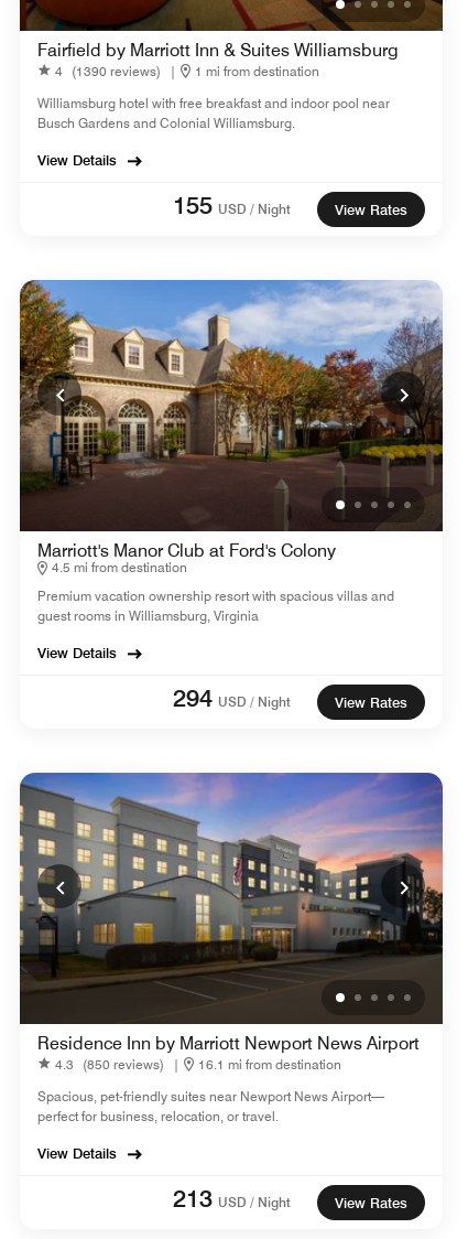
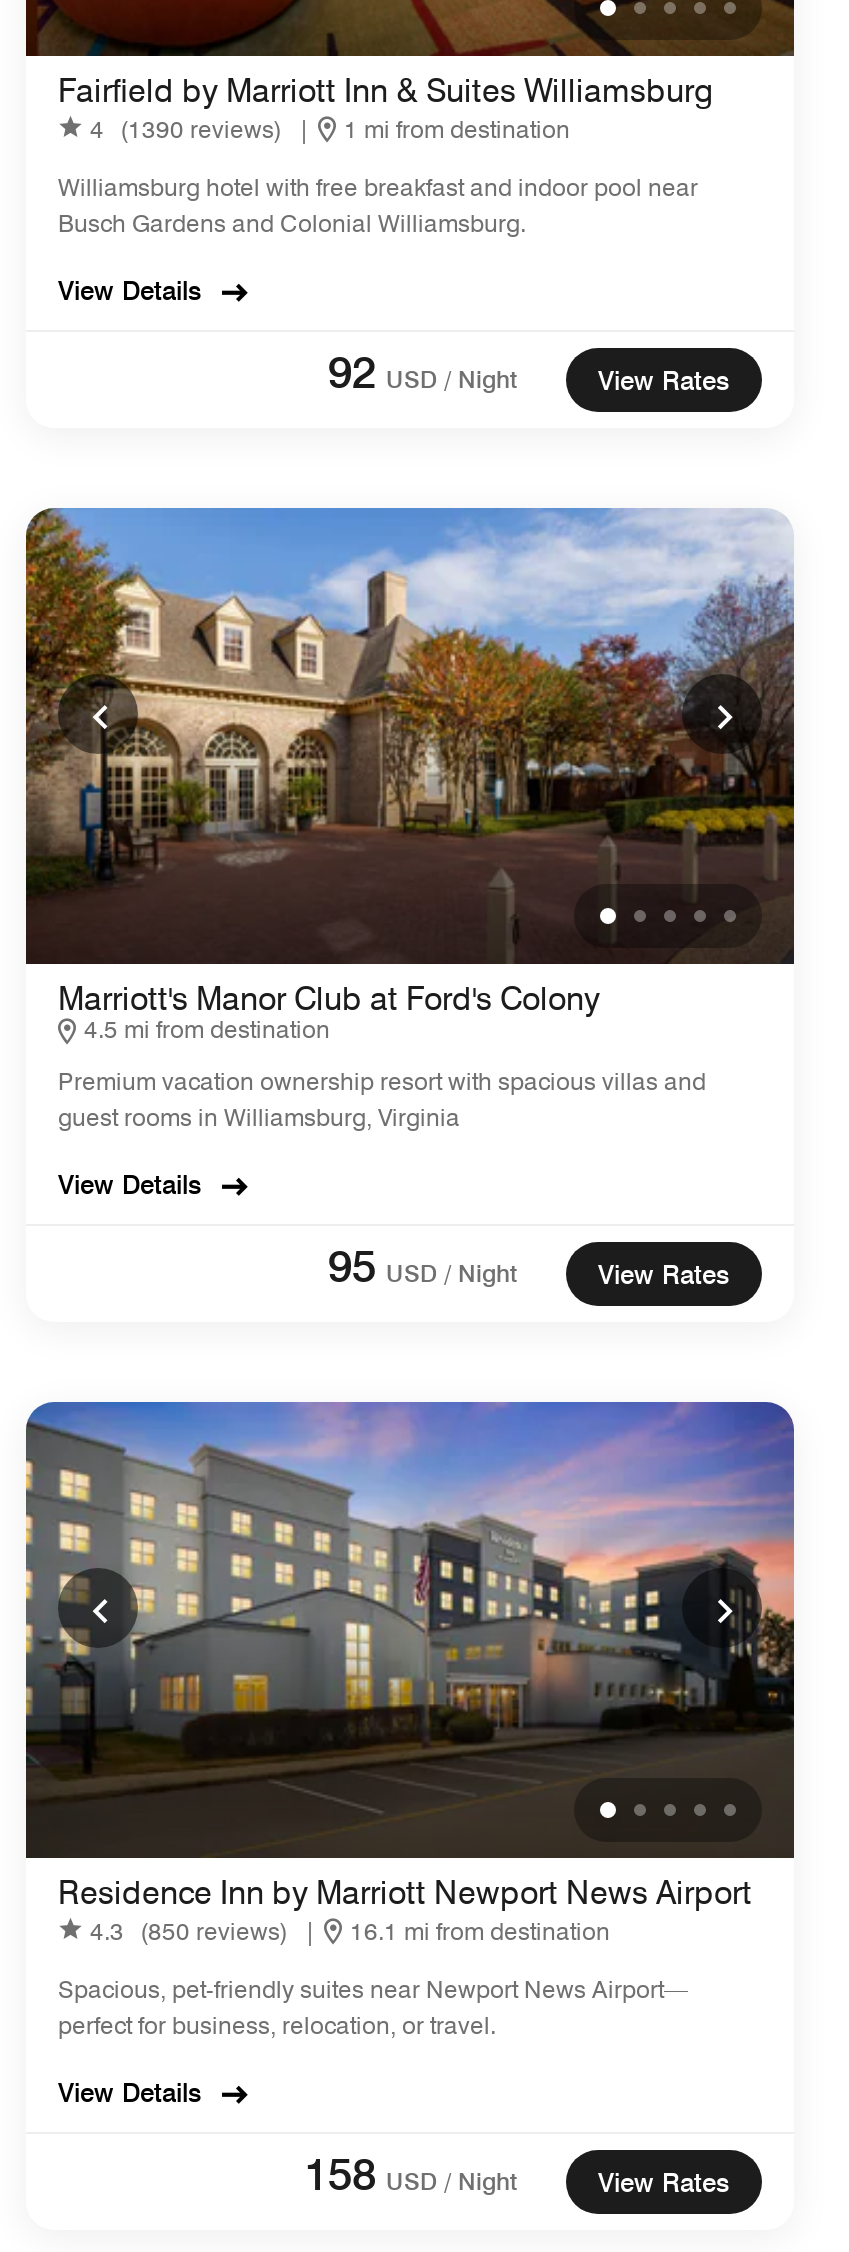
- 155 USD / Night
+ 92 USD / Night

- 294 USD / Night
+ 95 USD / Night

- 213 USD / Night
+ 158 USD / Night
